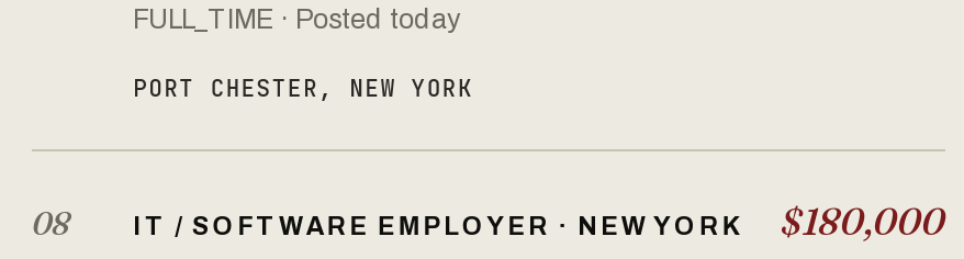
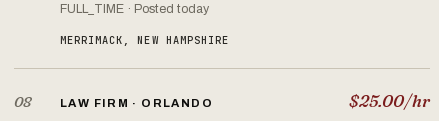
- PORT CHESTER, NEW YORK
+ MERRIMACK, NEW HAMPSHIRE

- $180,000
+ $25.00/hr

- IT / SOFTWARE EMPLOYER · NEW YORK
+ LAW FIRM · ORLANDO
